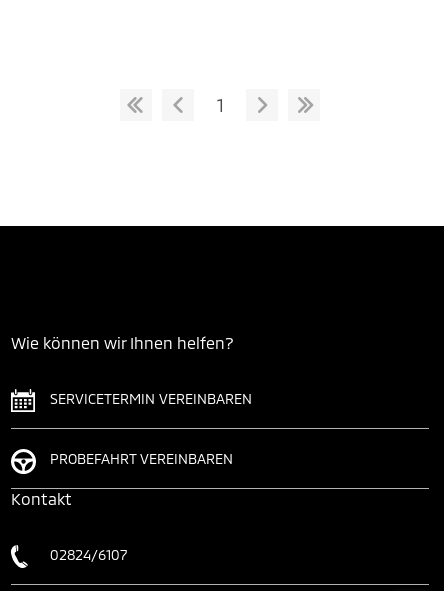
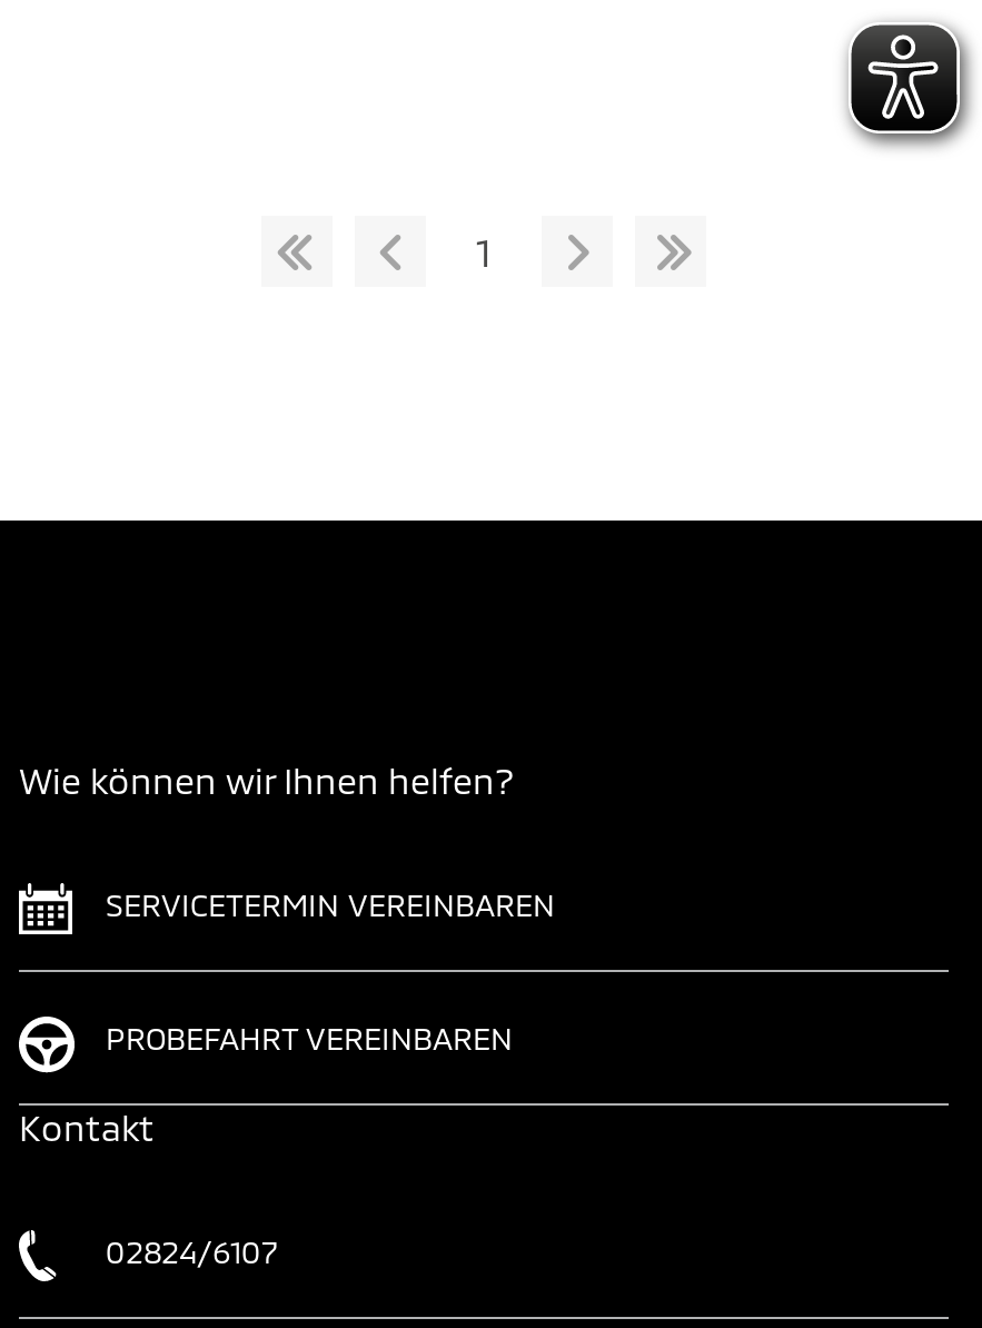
+ [image]
